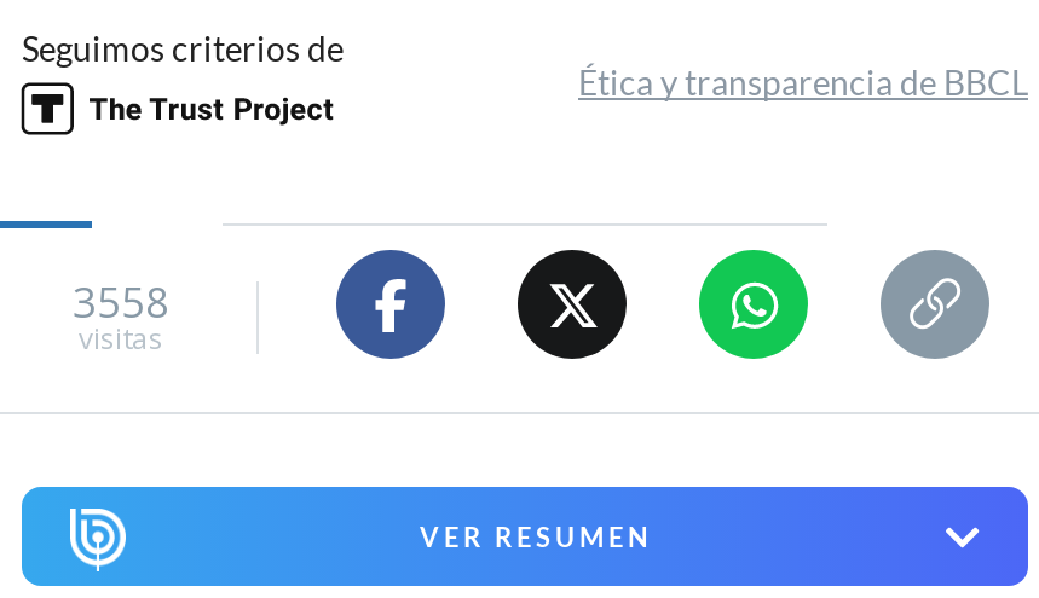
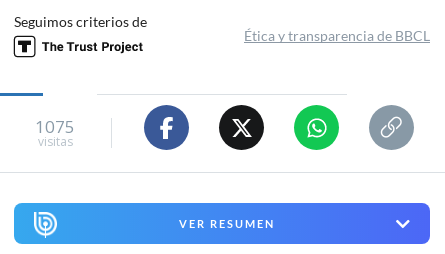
- 3558
+ 1075
